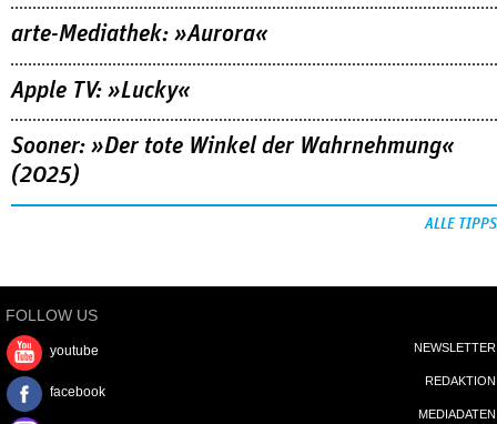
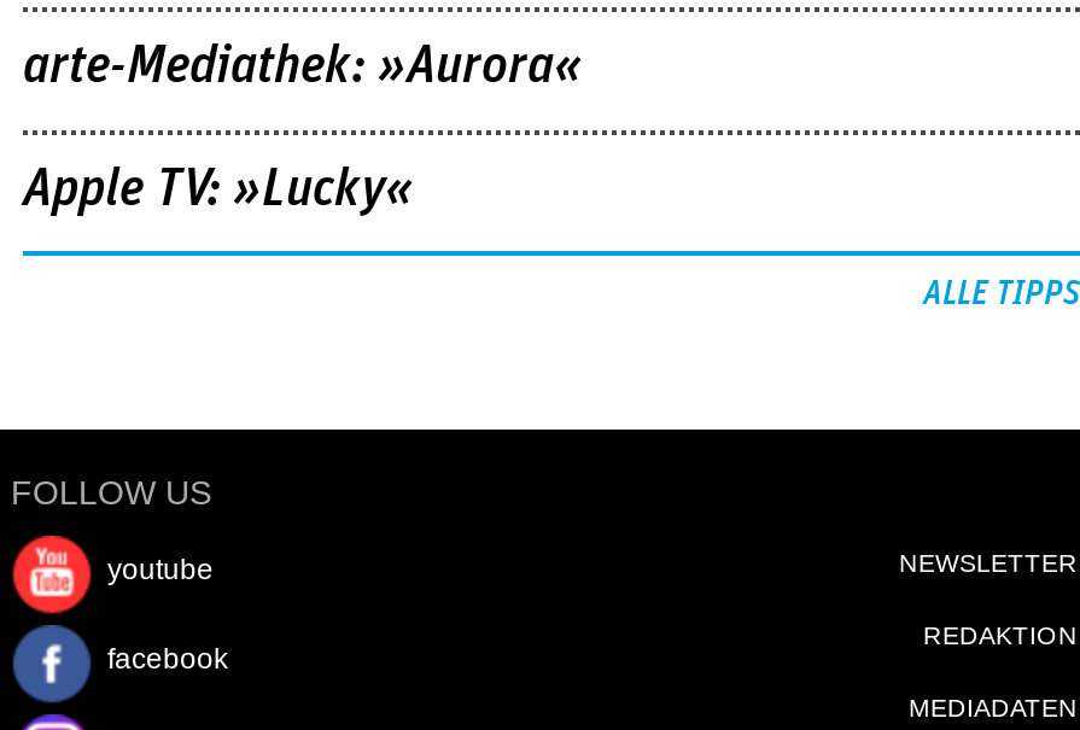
- Sooner: »Der tote Winkel der Wahrnehmung«
- (2025)
